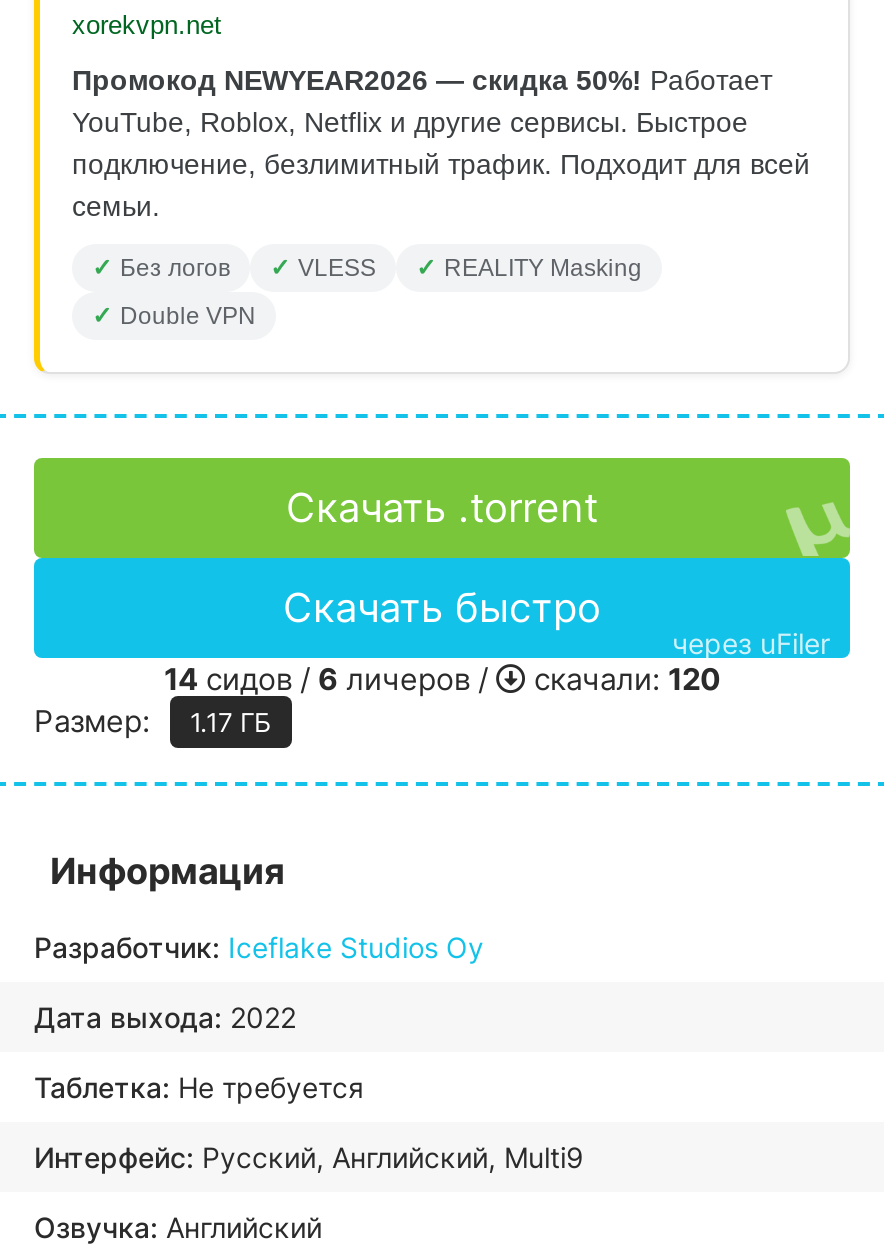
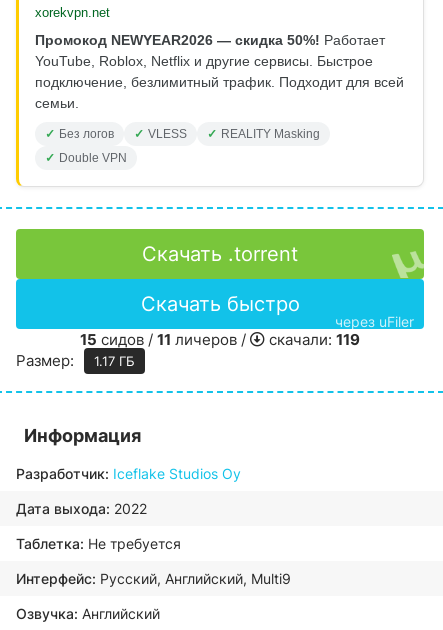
- 14 сидов / 6 личеров /
+ 15 сидов / 11 личеров /

- скачали: 120
+ скачали: 119
